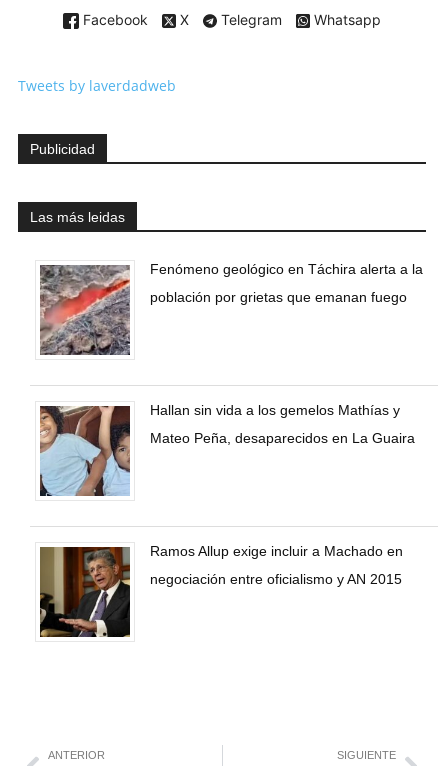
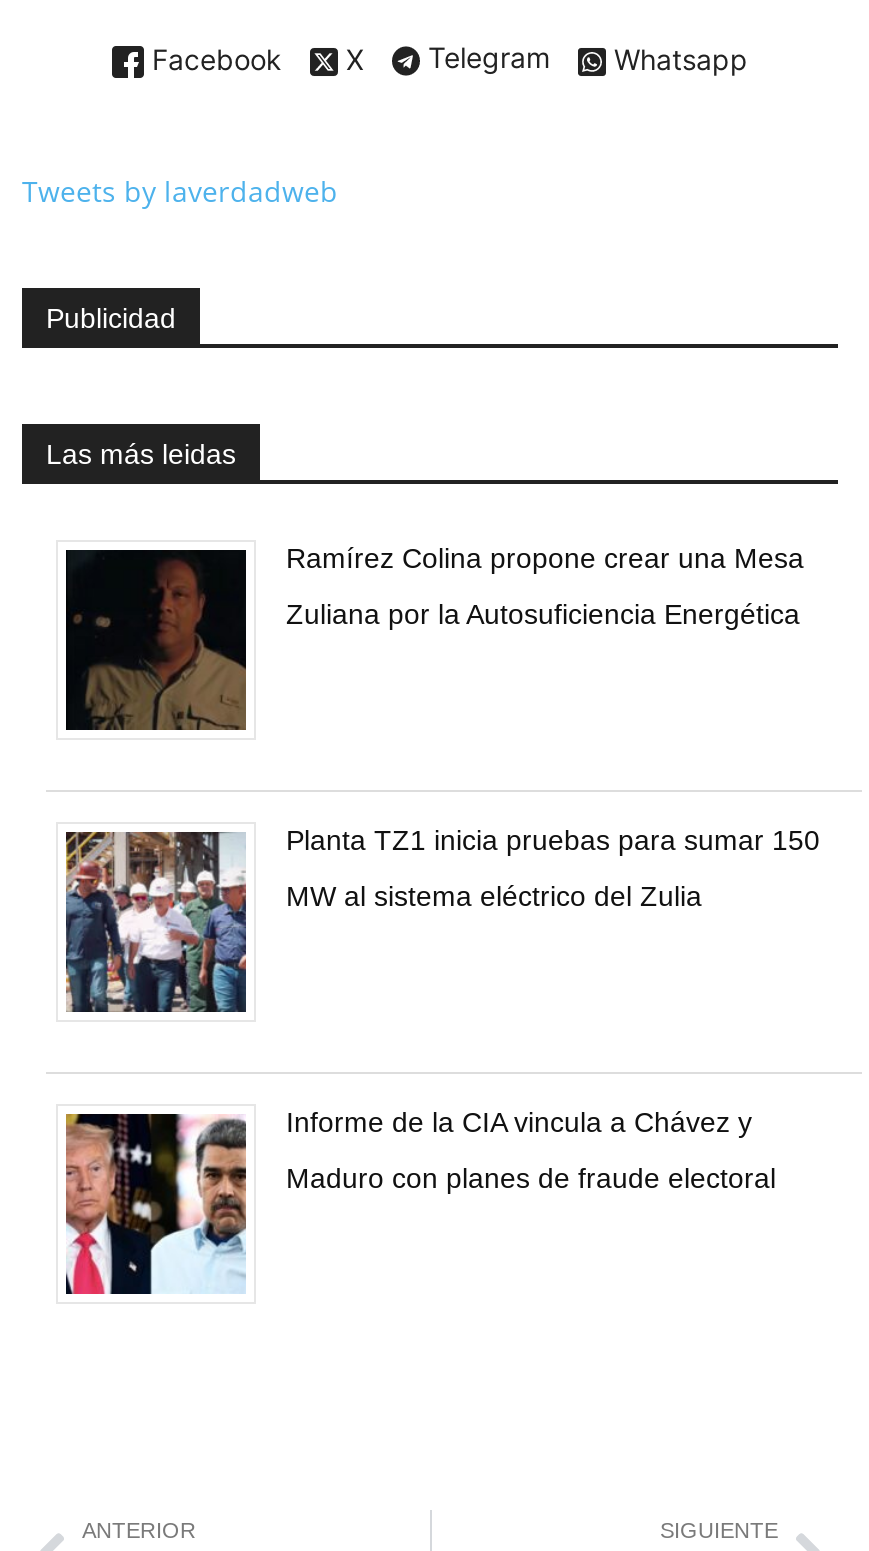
- [image]
- Fenómeno geológico en Táchira alerta a la
+ [image]
+ Ramírez Colina propone crear una Mesa

- población por grietas que emanan fuego
+ Zuliana por la Autosuficiencia Energética

- [image]
- Hallan sin vida a los gemelos Mathías y
+ [image]
+ Planta TZ1 inicia pruebas para sumar 150

- Mateo Peña, desaparecidos en La Guaira
+ MW al sistema eléctrico del Zulia

- [image]
- Ramos Allup exige incluir a Machado en
+ [image]
+ Informe de la CIA vincula a Chávez y

- negociación entre oficialismo y AN 2015
+ Maduro con planes de fraude electoral
